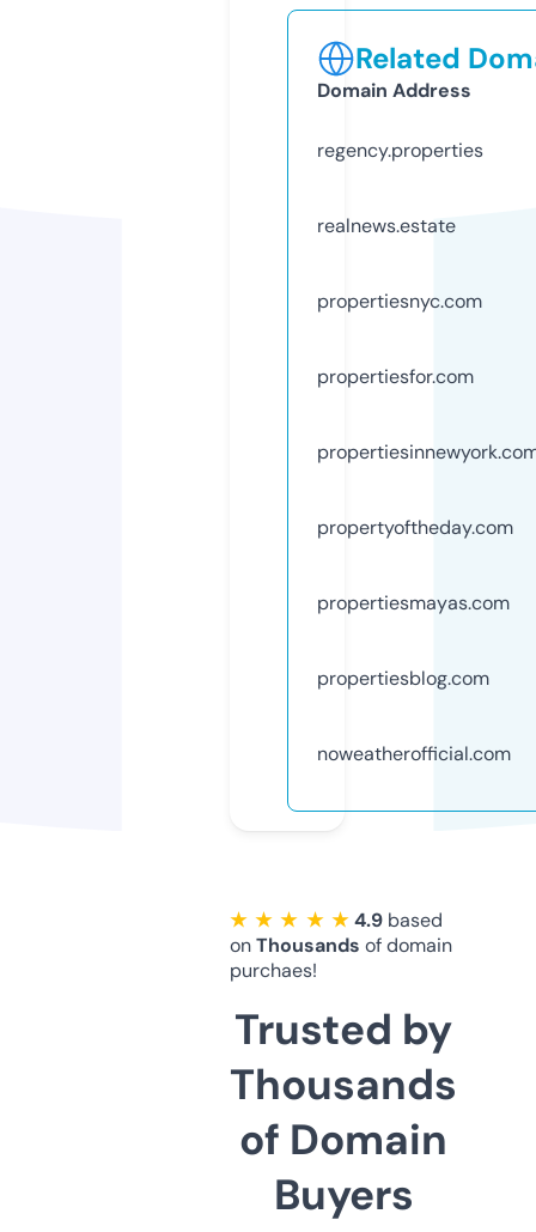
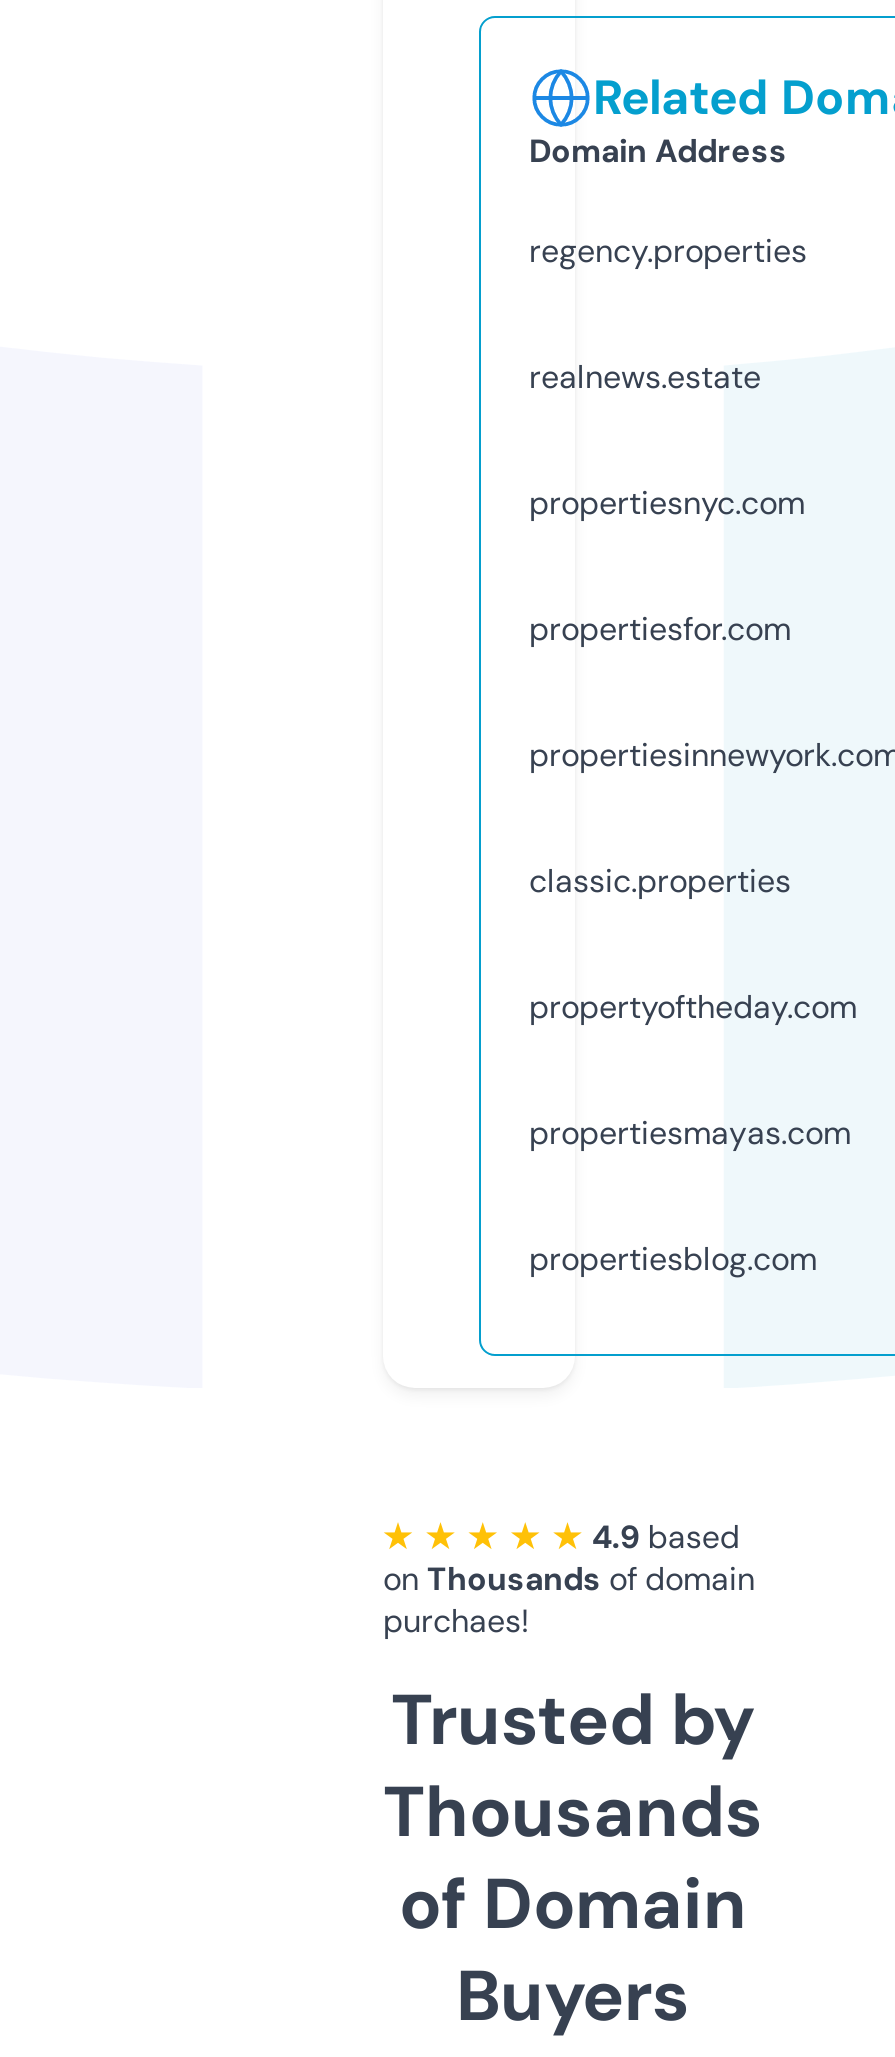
+ classic.properties

moved down: propertyoftheday.com | propertiesmayas.com | propertiesblog.com

- noweatherofficial.com
